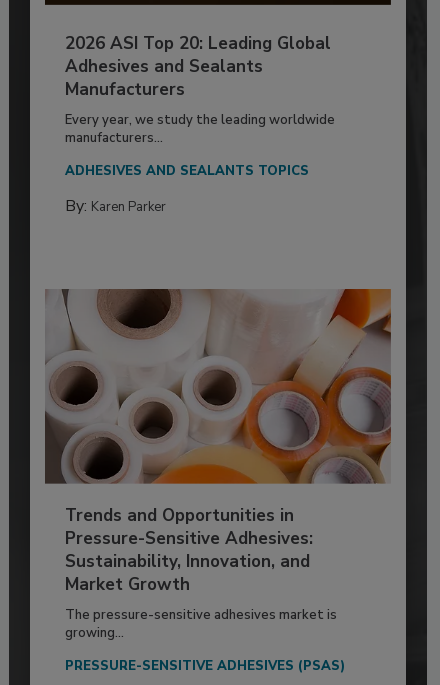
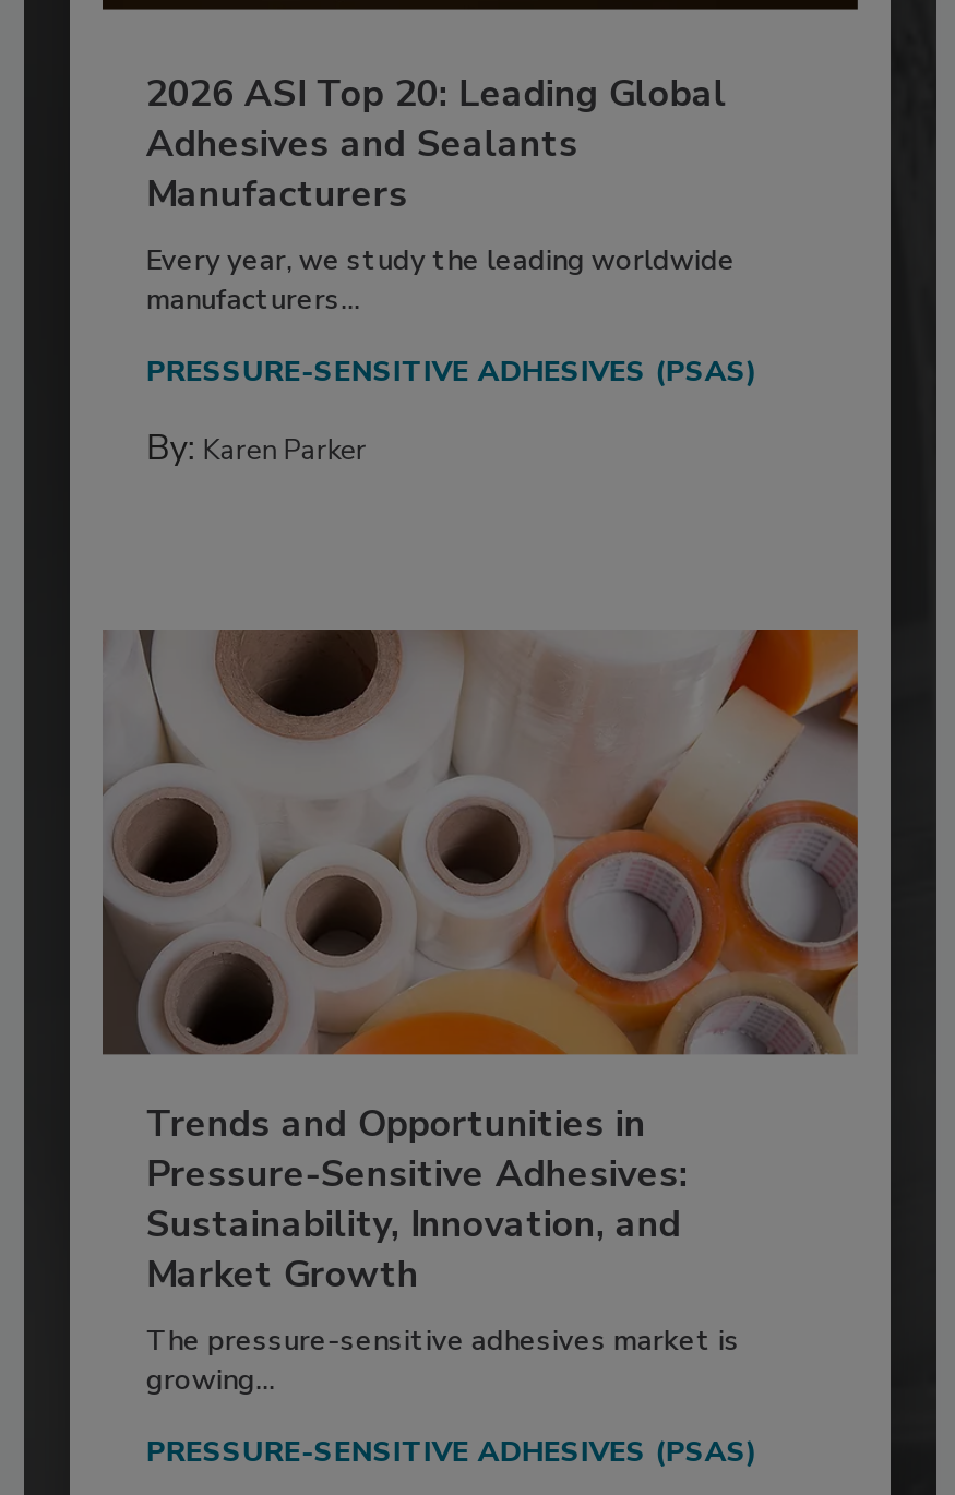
- ADHESIVES AND SEALANTS TOPICS
+ PRESSURE-SENSITIVE ADHESIVES (PSAS)
